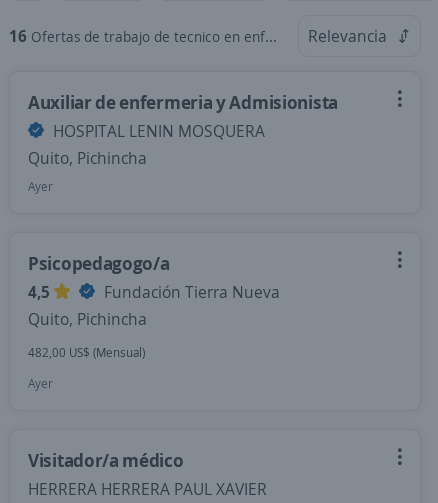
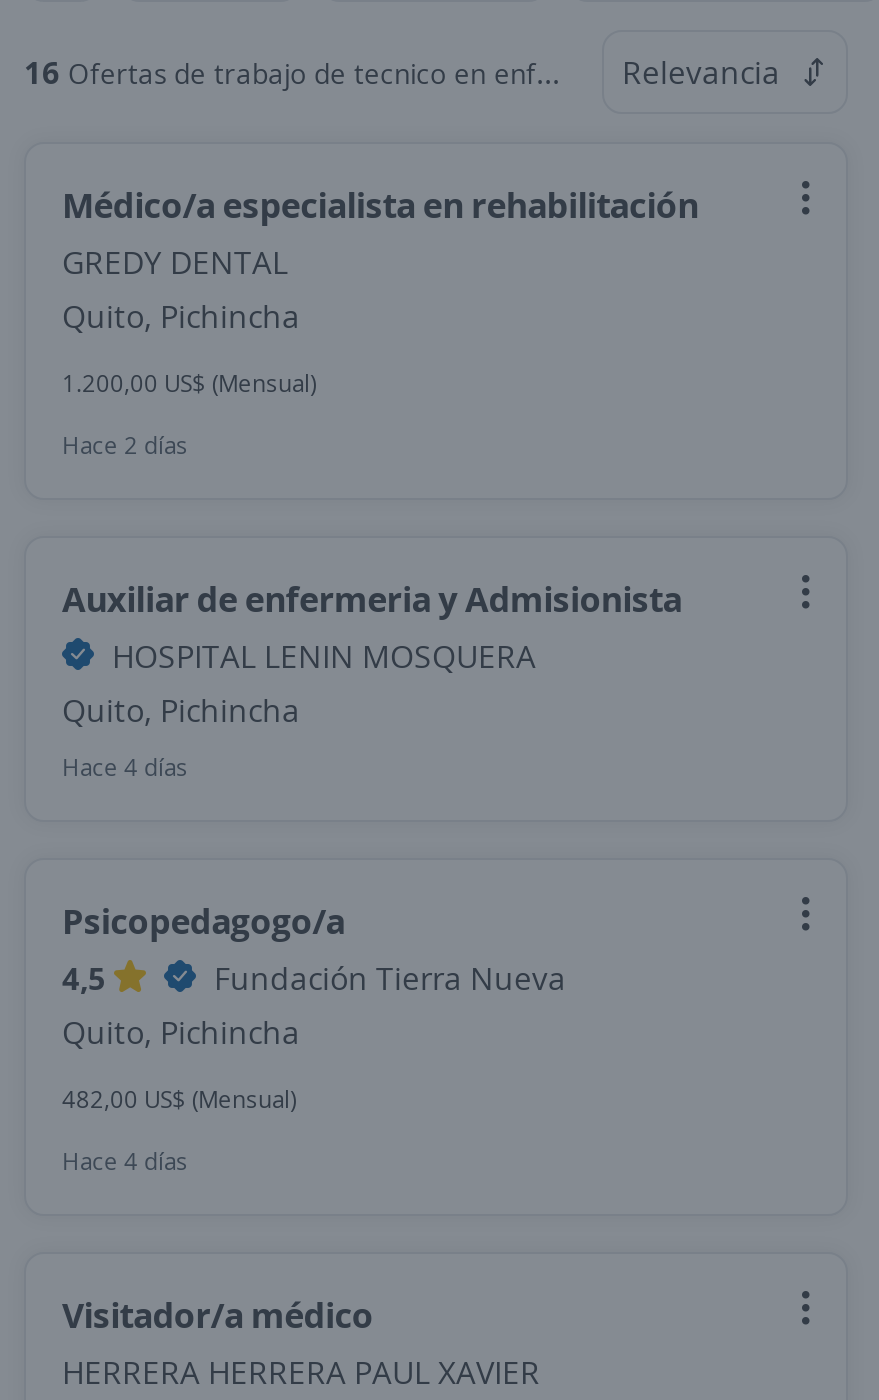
+ Médico/a especialista en rehabilitación
+ GREDY DENTAL
+ Quito, Pichincha
+ 1.200,00 US$ (Mensual)
+ Hace 2 días

- Ayer
+ Hace 4 días

- Ayer
+ Hace 4 días
